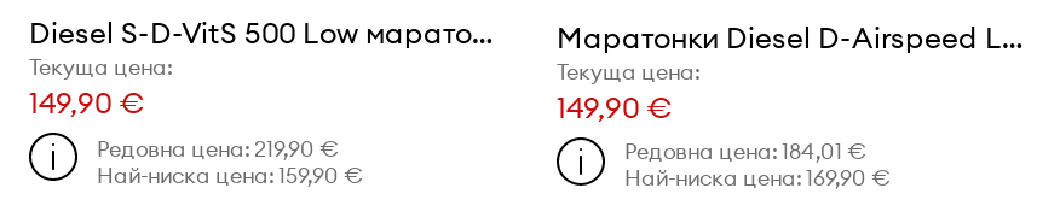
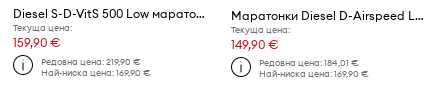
- 149,90 €
+ 159,90 €

- Най-ниска цена: 159,90 €
+ Най-ниска цена: 169,90 €
